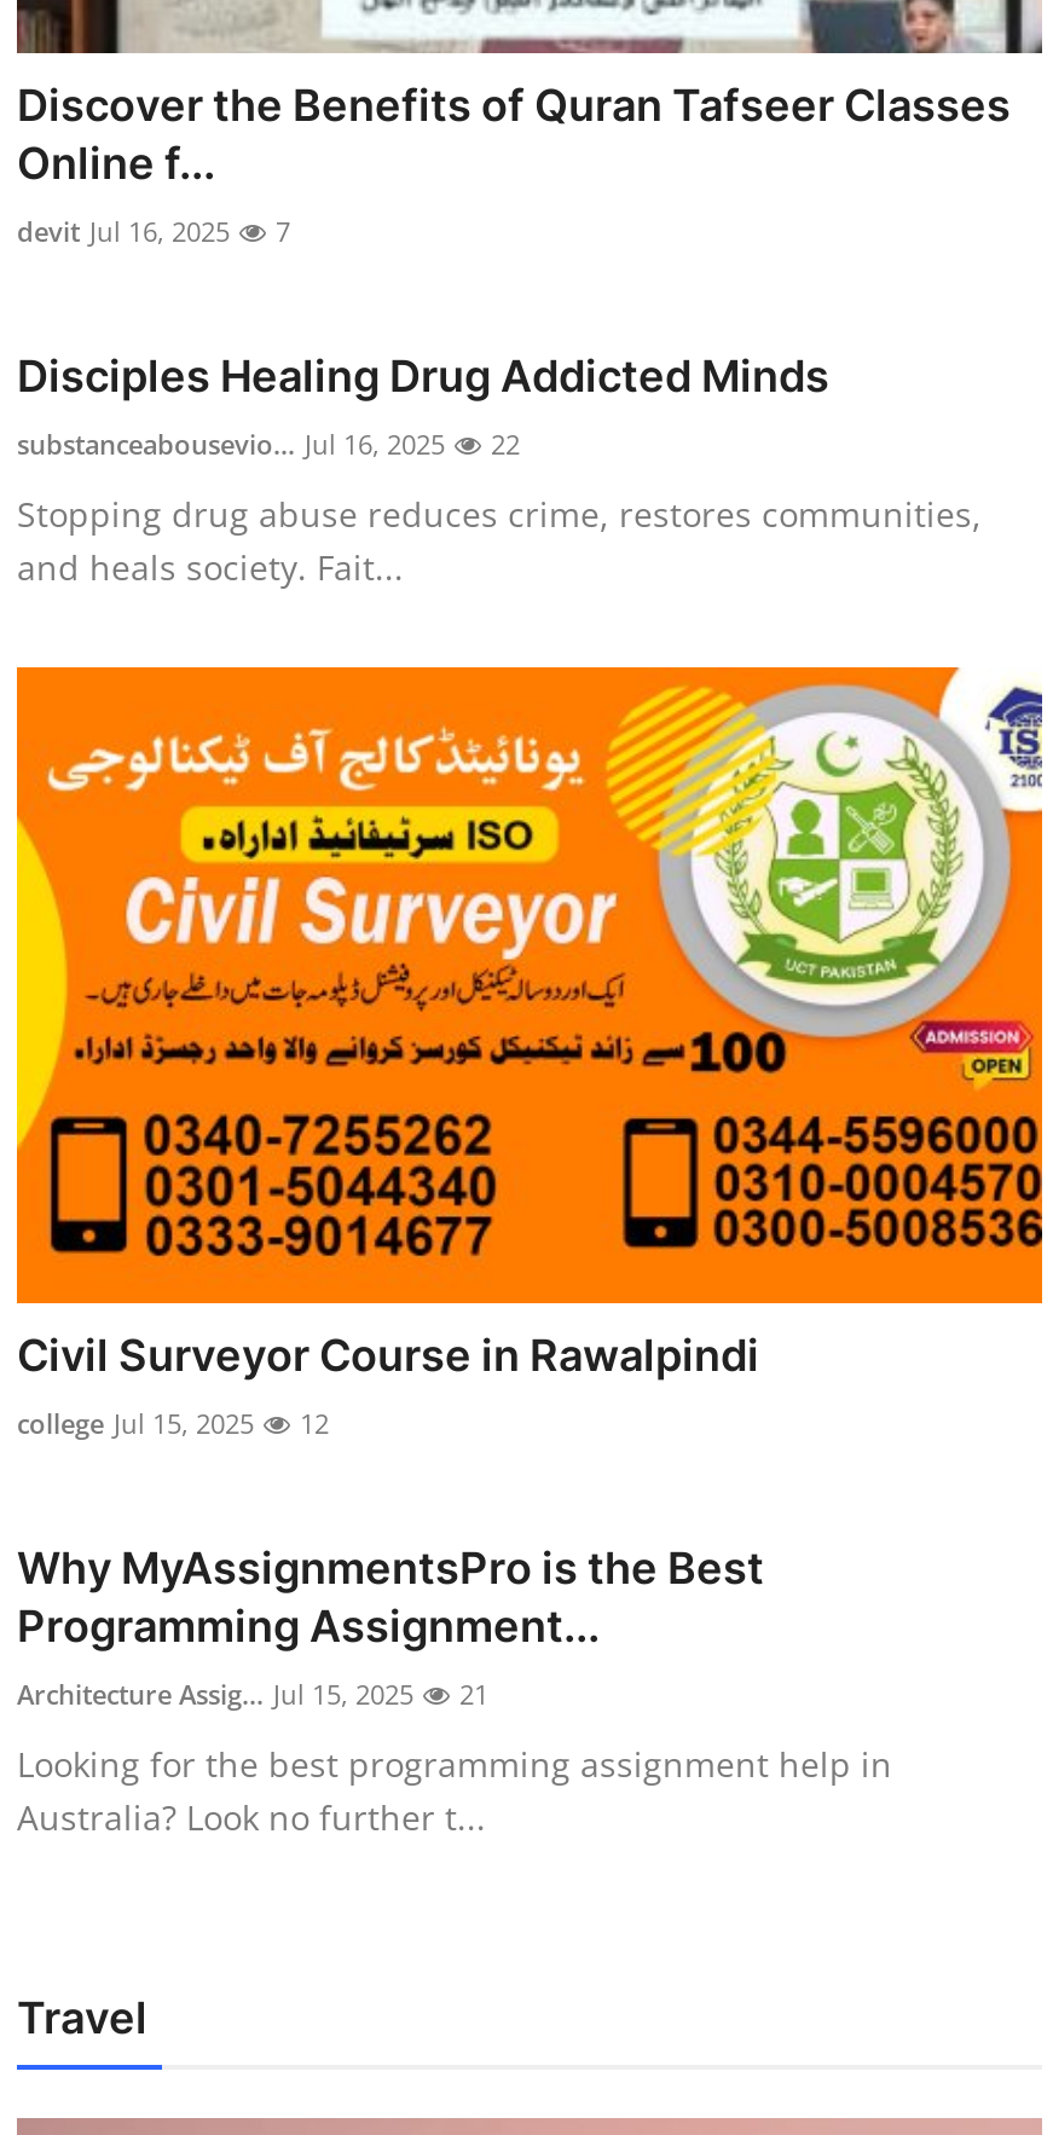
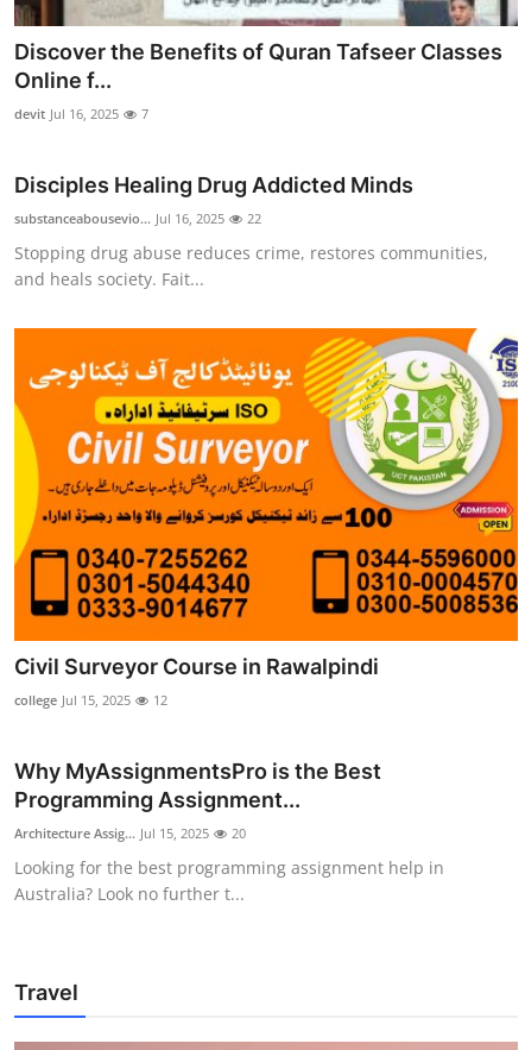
- Architecture Assig... Jul 15, 2025 21
+ Architecture Assig... Jul 15, 2025 20
